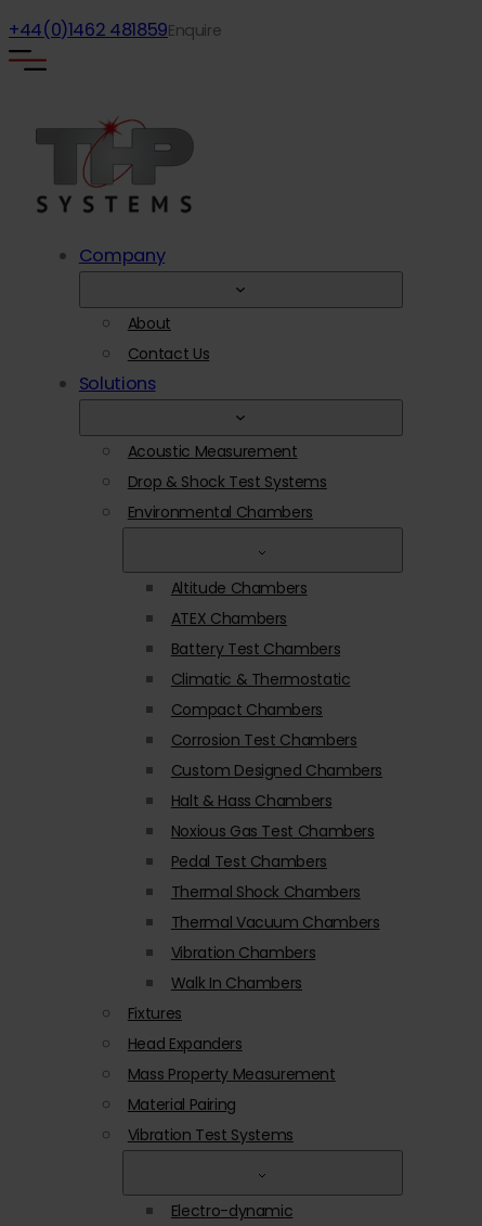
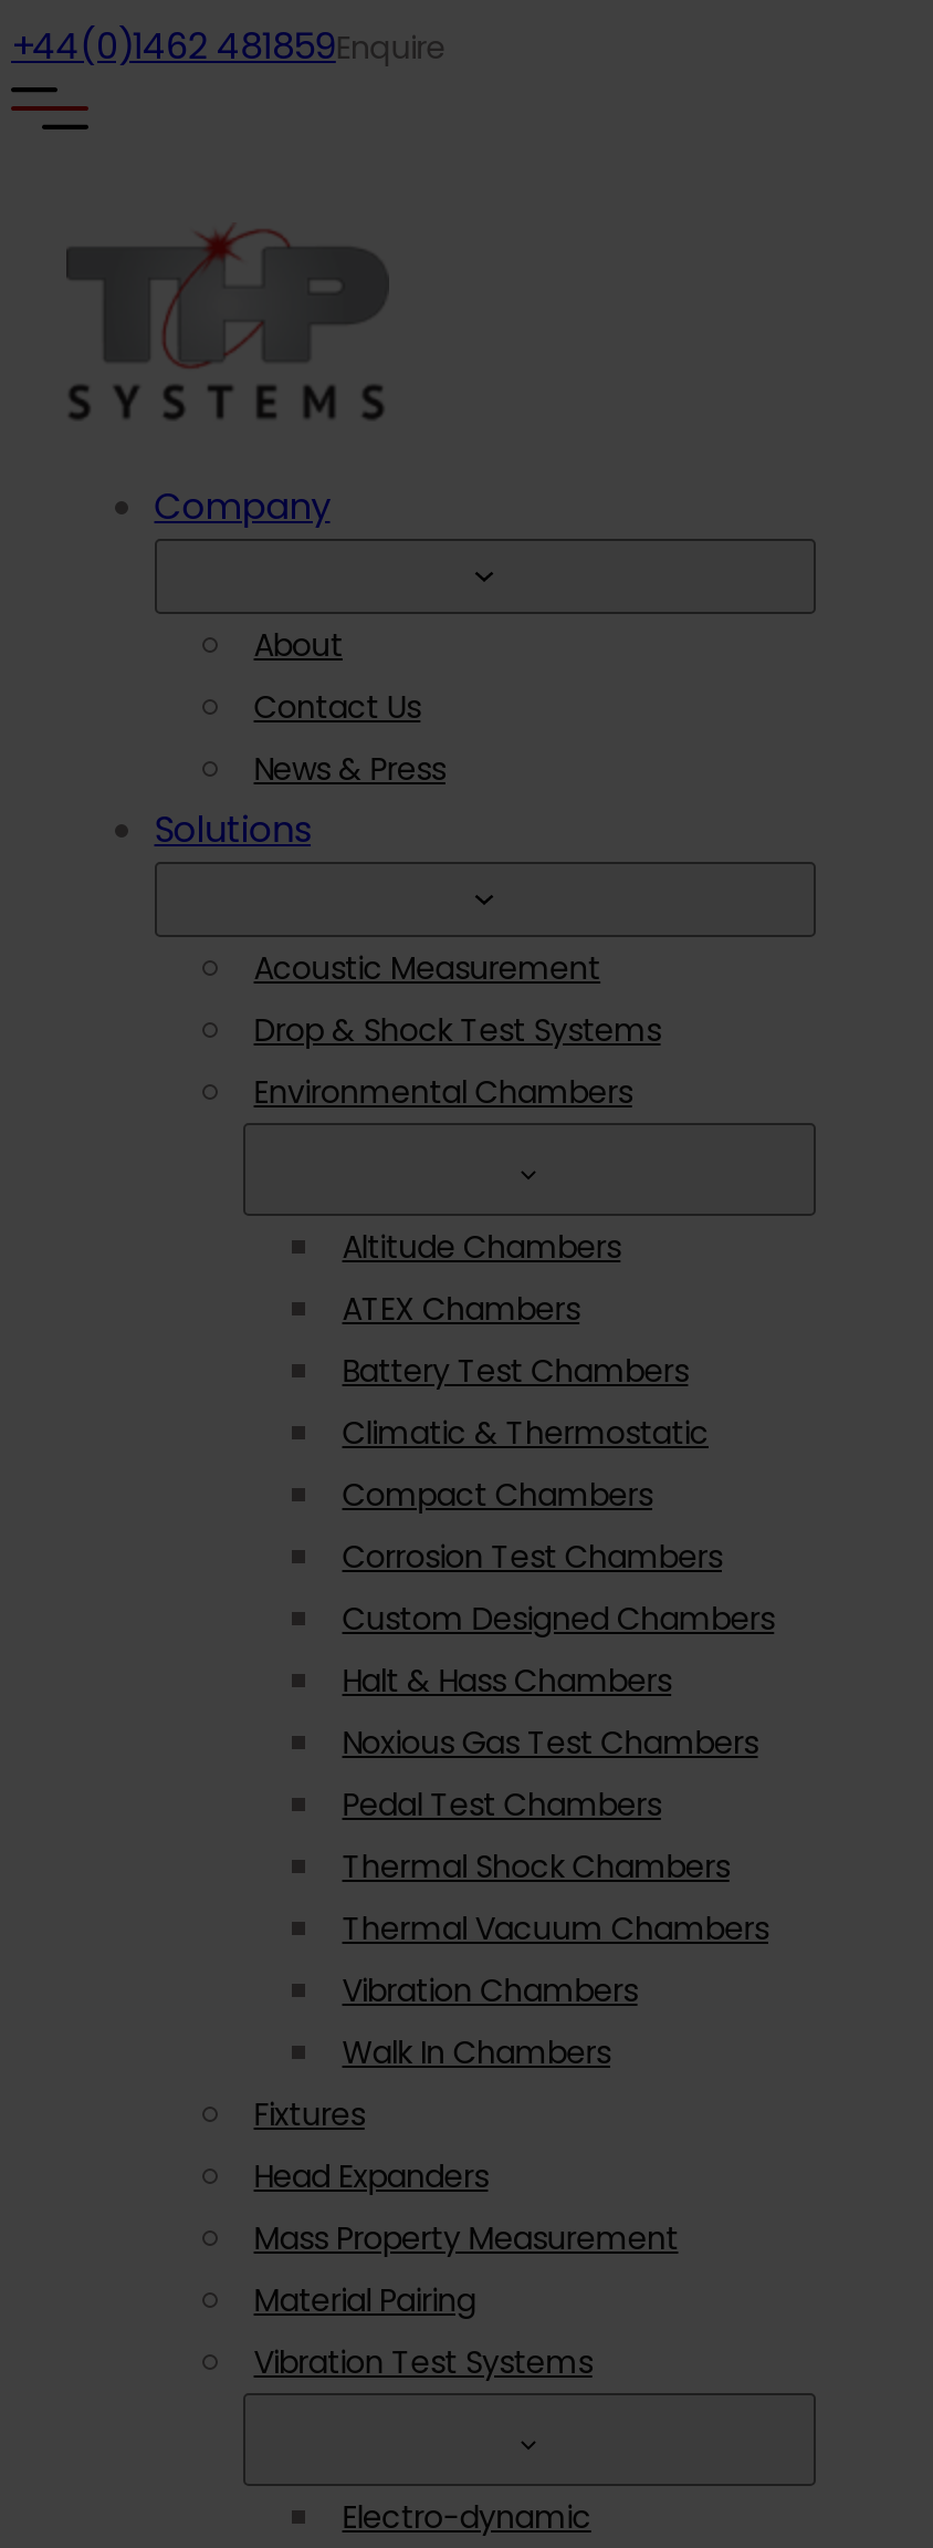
+ News & Press
